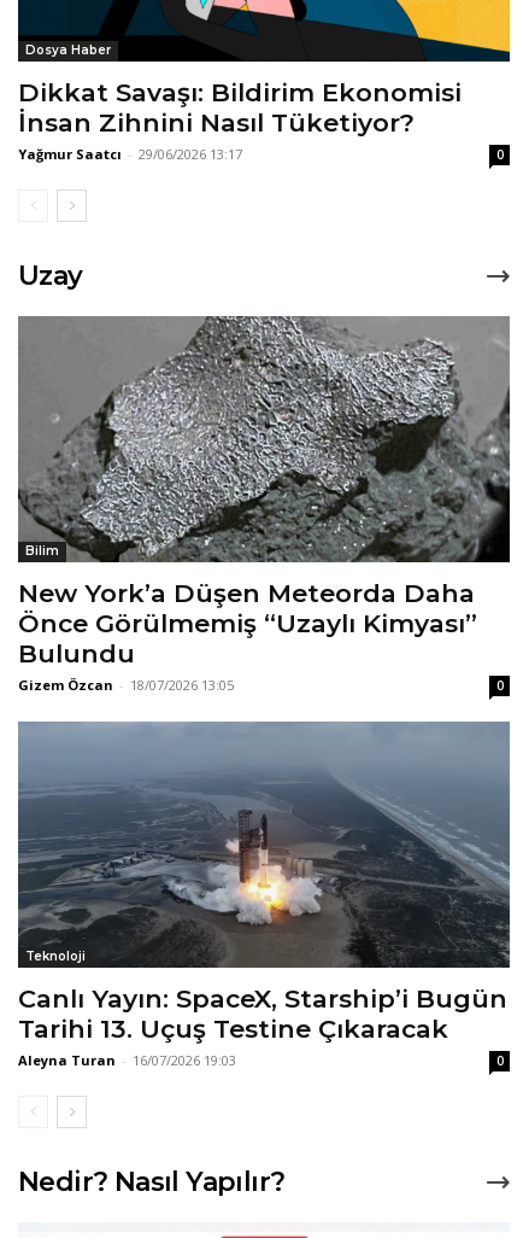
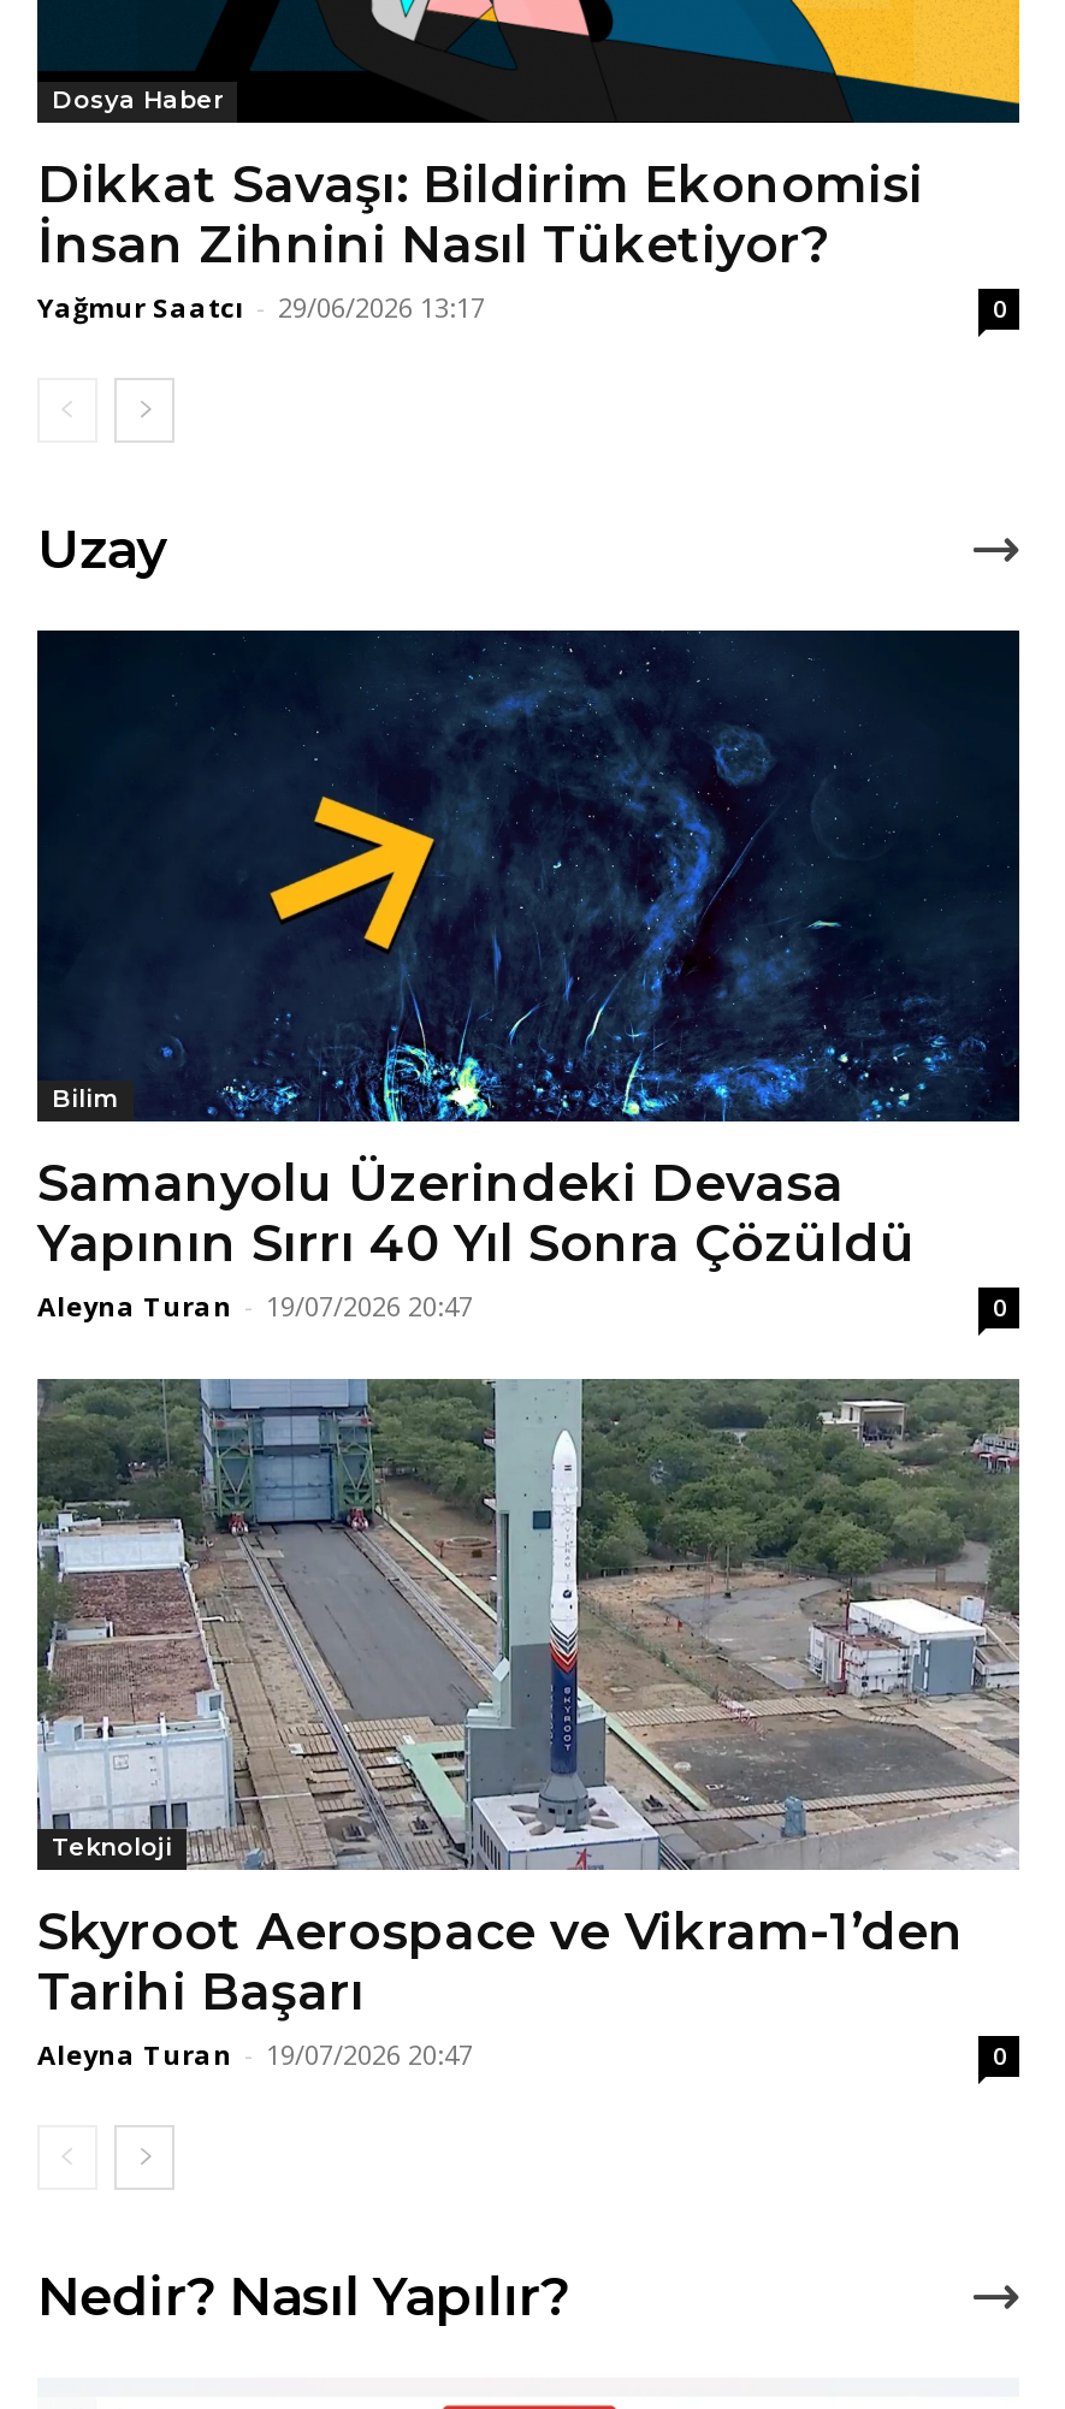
- [image]
- New York’a Düşen Meteorda Daha
- Önce Görülmemiş “Uzaylı Kimyası”
- Bulundu
- Gizem Özcan - 18/07/2026 13:05
+ [image]
+ Samanyolu Üzerindeki Devasa
+ Yapının Sırrı 40 Yıl Sonra Çözüldü
+ Aleyna Turan - 19/07/2026 20:47

- [image]
- Canlı Yayın: SpaceX, Starship’i Bugün
- Tarihi 13. Uçuş Testine Çıkaracak
- Aleyna Turan - 16/07/2026 19:03
+ [image]
+ Skyroot Aerospace ve Vikram-1’den
+ Tarihi Başarı
+ Aleyna Turan - 19/07/2026 20:47
